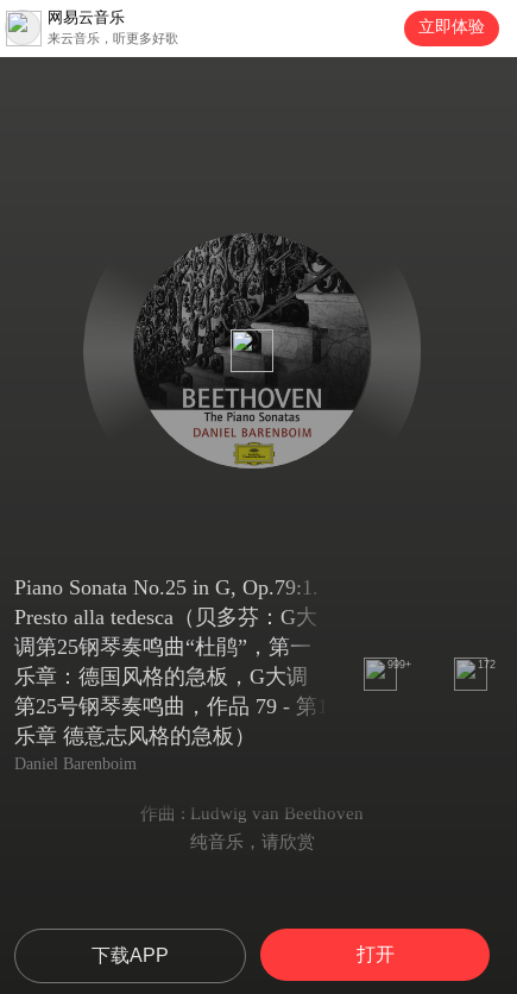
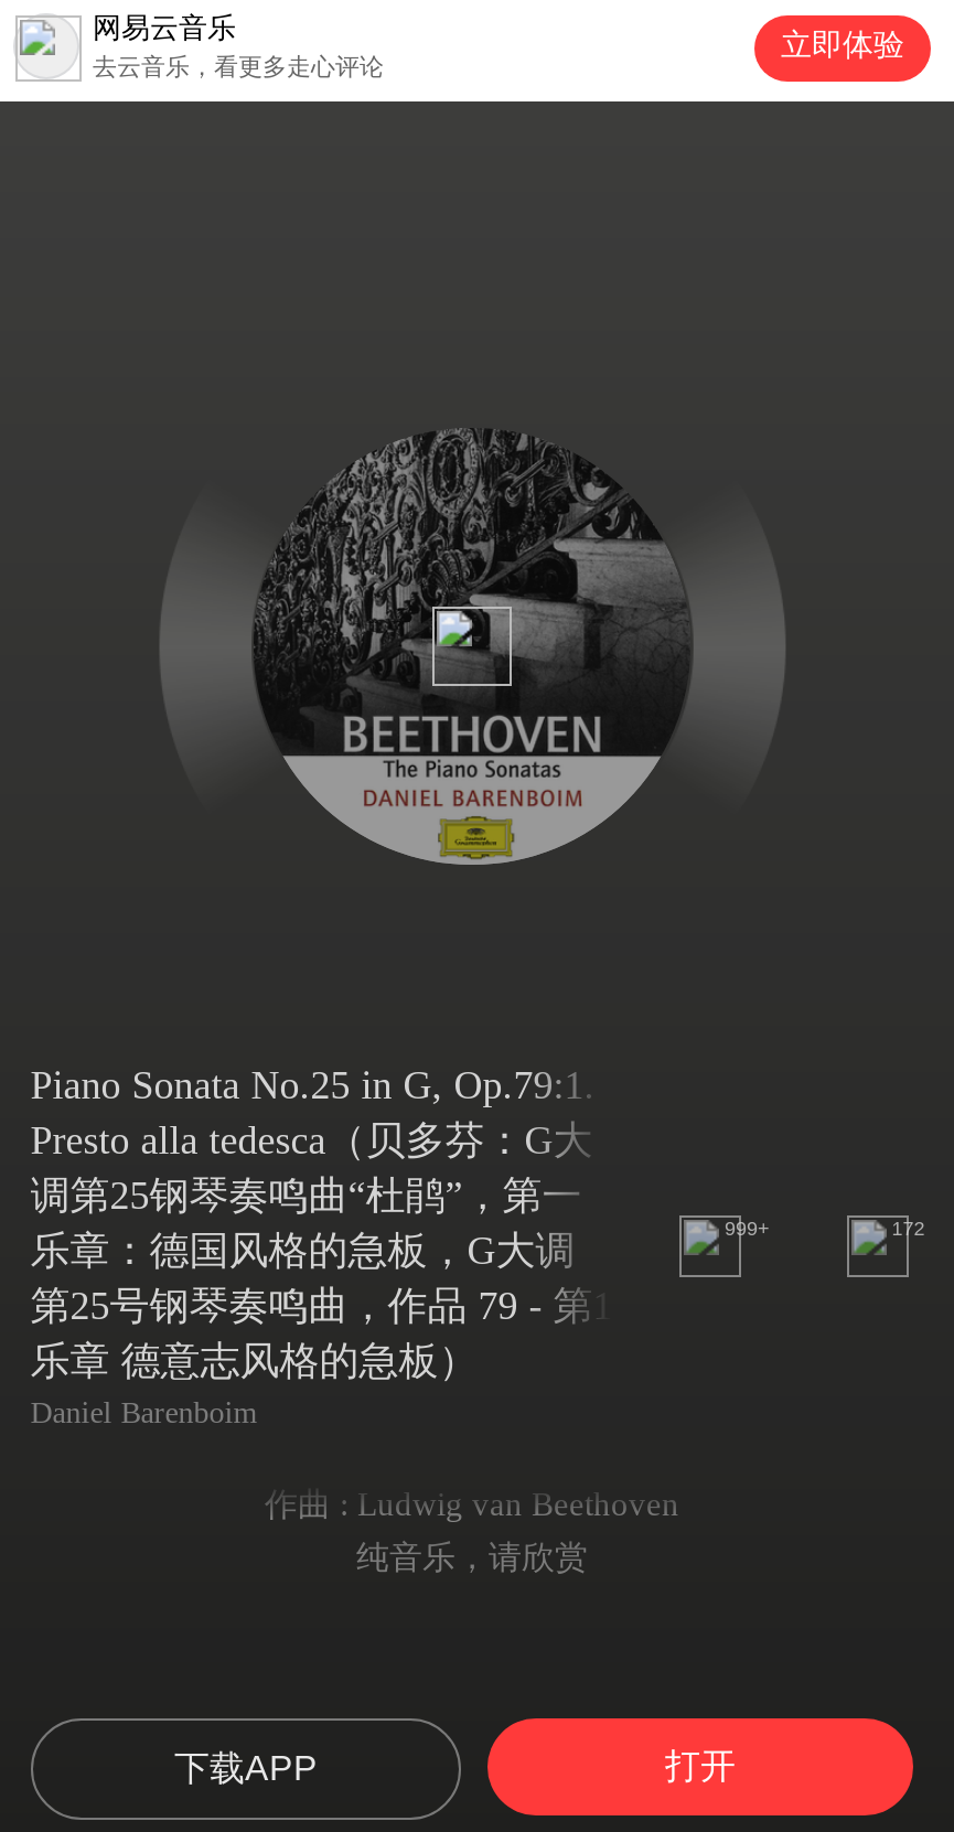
- 来云音乐，听更多好歌
+ 去云音乐，看更多走心评论
